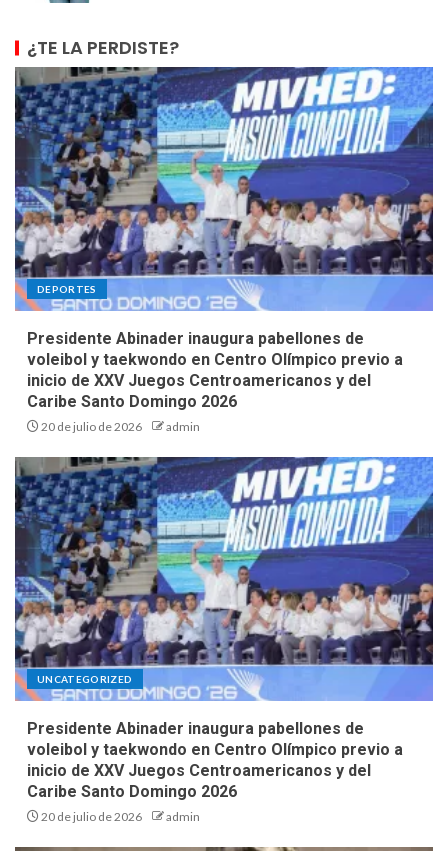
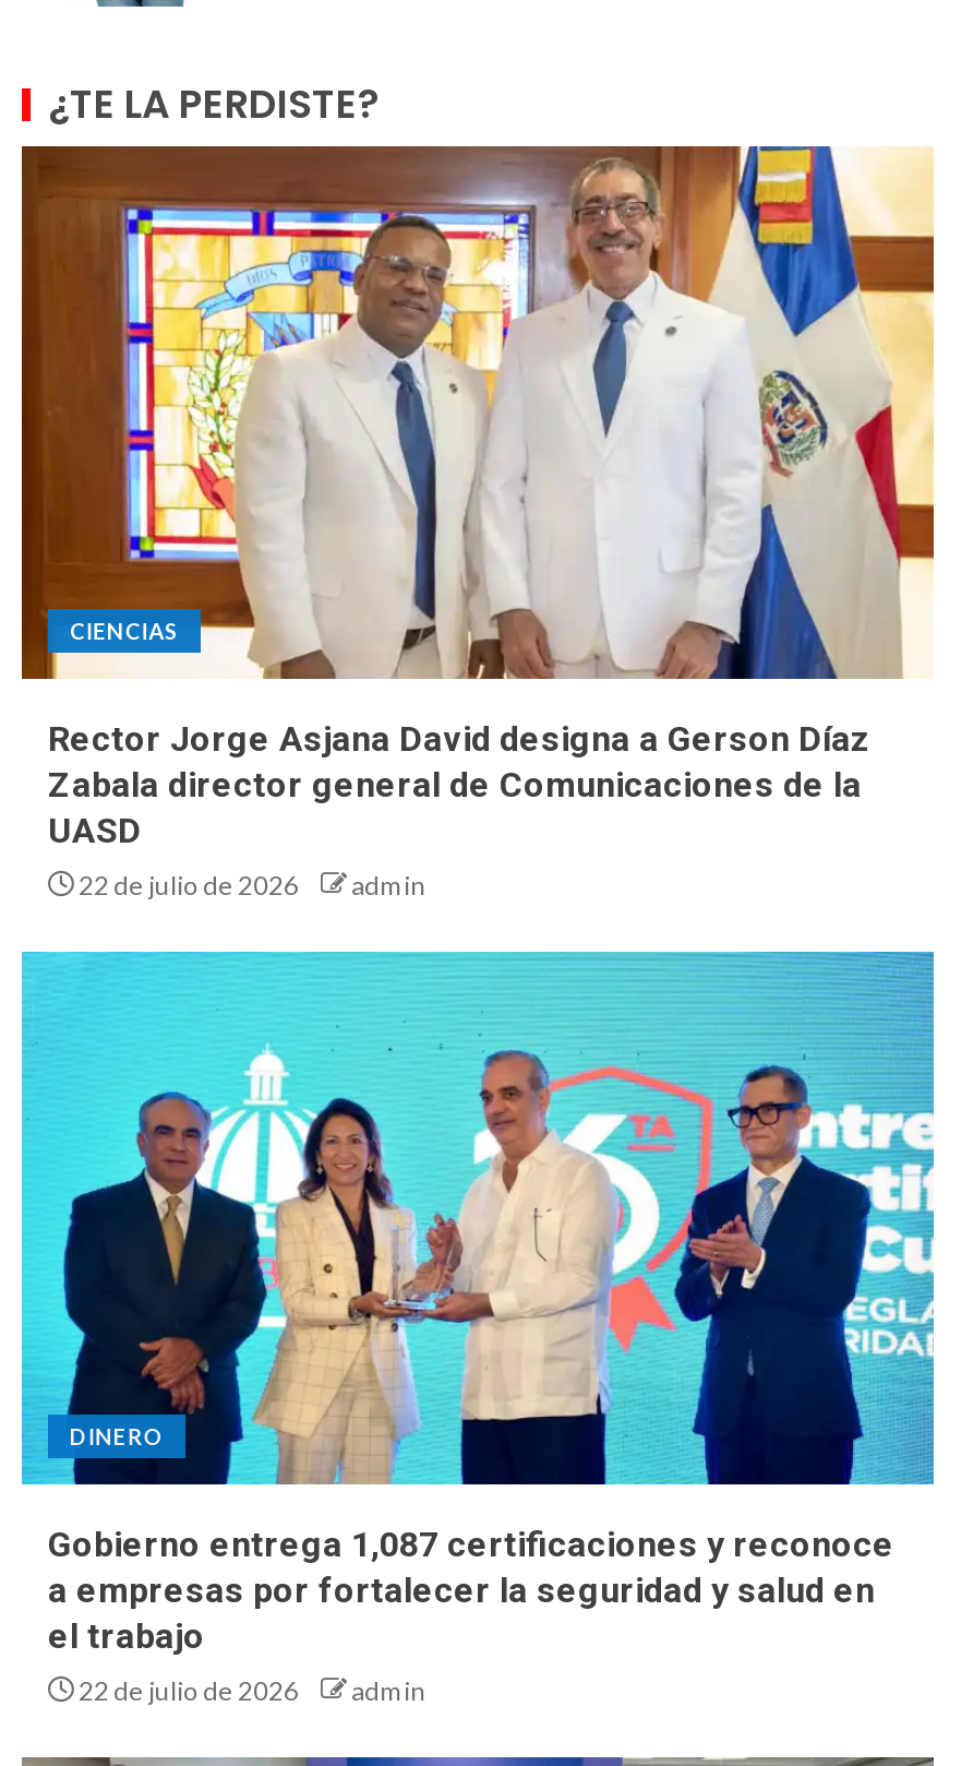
- [image]
- DEPORTES
+ [image]
+ CIENCIAS

- Presidente Abinader inaugura pabellones de
- voleibol y taekwondo en Centro Olímpico previo a
- inicio de XXV Juegos Centroamericanos y del
- Caribe Santo Domingo 2026
- 20 de julio de 2026
+ Rector Jorge Asjana David designa a Gerson Díaz
+ Zabala director general de Comunicaciones de la
+ UASD
+ 22 de julio de 2026

- [image]
- UNCATEGORIZED
+ [image]
+ DINERO

- Presidente Abinader inaugura pabellones de
- voleibol y taekwondo en Centro Olímpico previo a
- inicio de XXV Juegos Centroamericanos y del
- Caribe Santo Domingo 2026
- 20 de julio de 2026
+ Gobierno entrega 1,087 certificaciones y reconoce
+ a empresas por fortalecer la seguridad y salud en
+ el trabajo
+ 22 de julio de 2026
